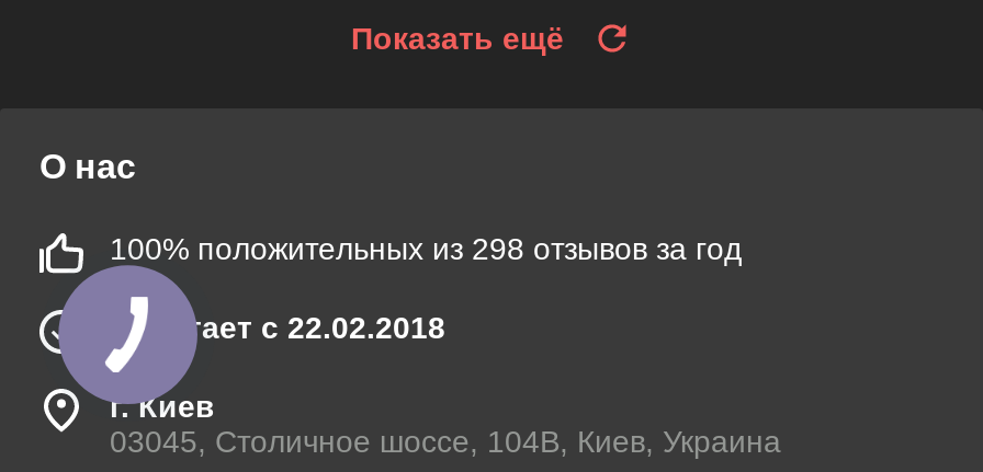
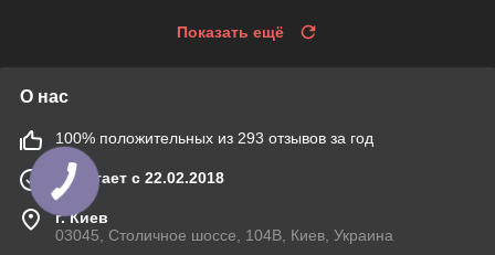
- 100% положительных из 298 отзывов за год
+ 100% положительных из 293 отзывов за год
